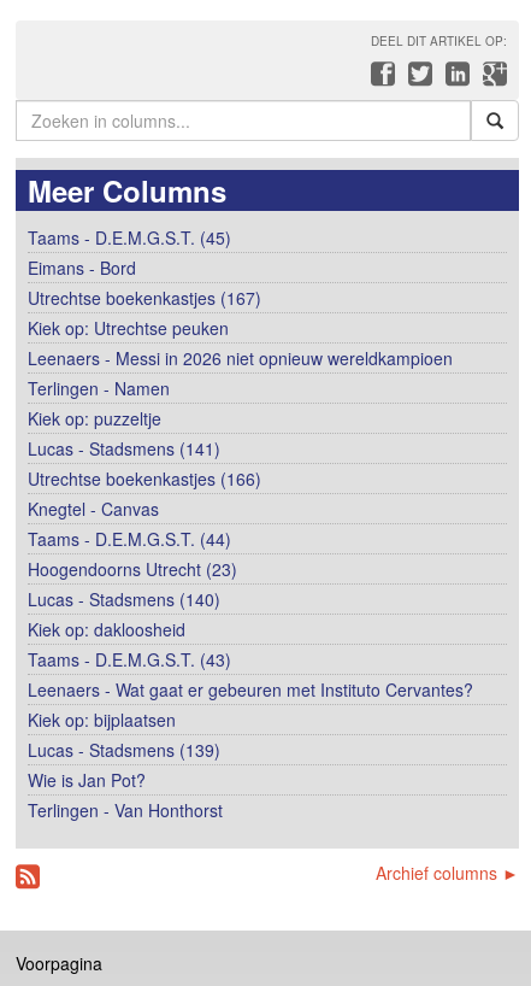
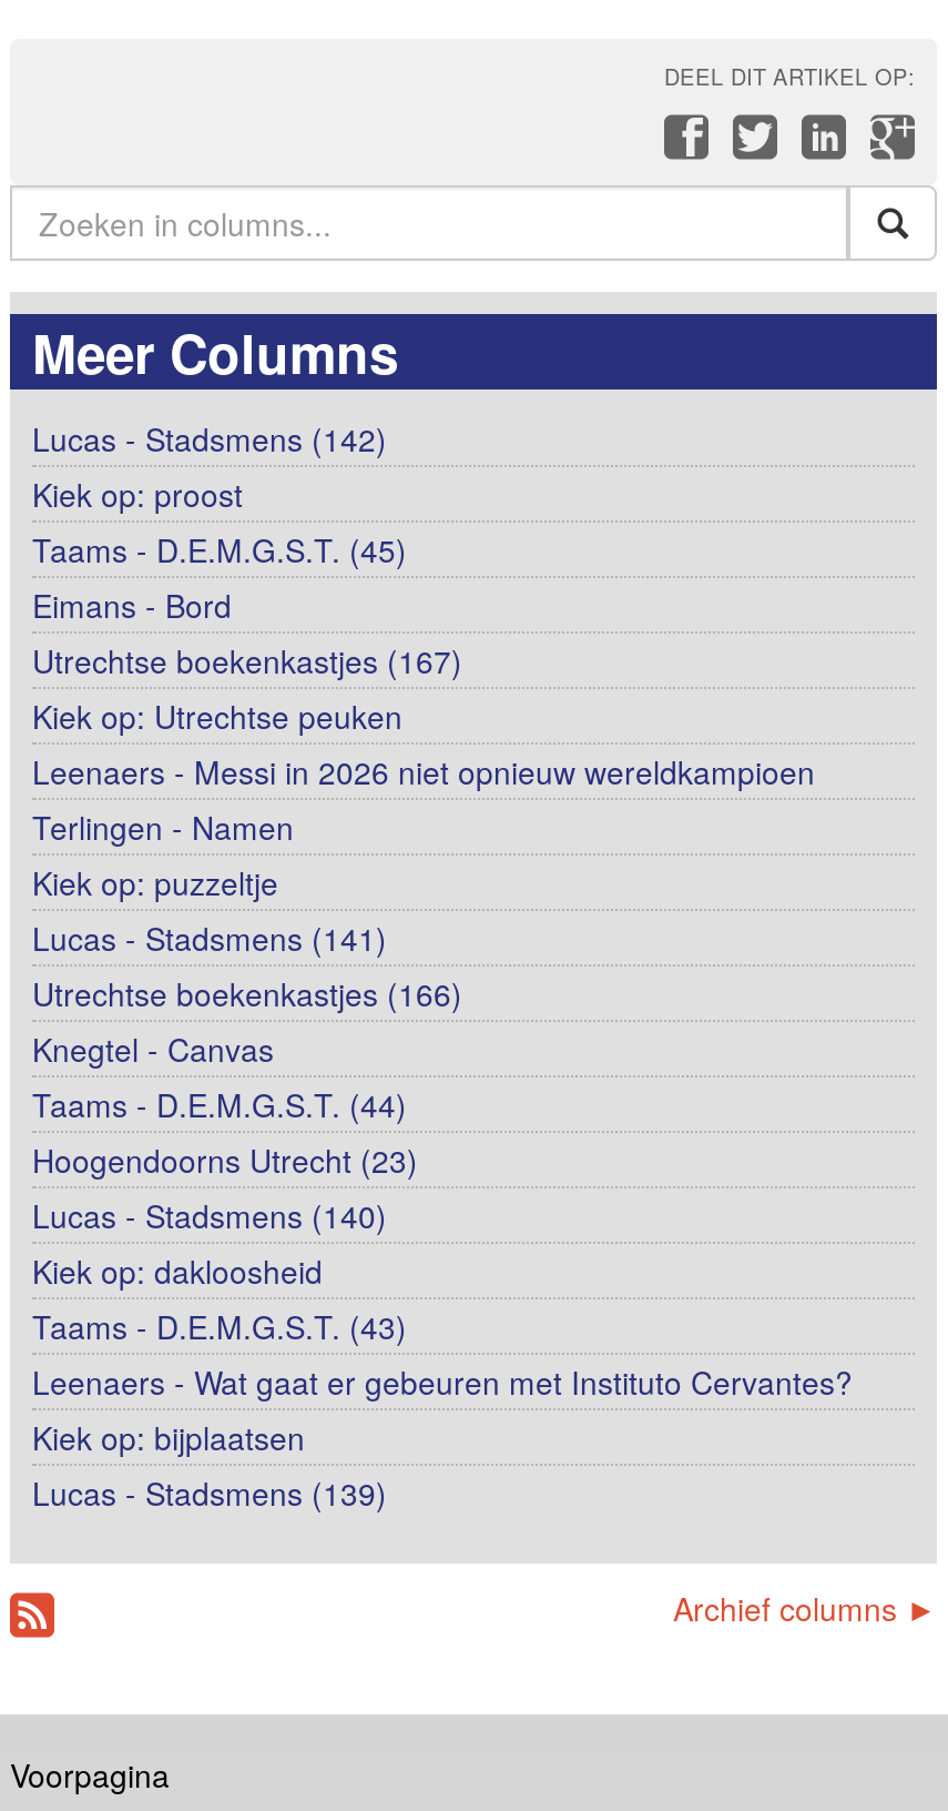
+ Lucas - Stadsmens (142)
+ Kiek op: proost

moved down: Taams - D.E.M.G.S.T. (45) | Eimans - Bord | Utrechtse boekenkastjes (167) | ... | Kiek op: bijplaatsen | Lucas - Stadsmens (139)

- Wie is Jan Pot?
- Terlingen - Van Honthorst
